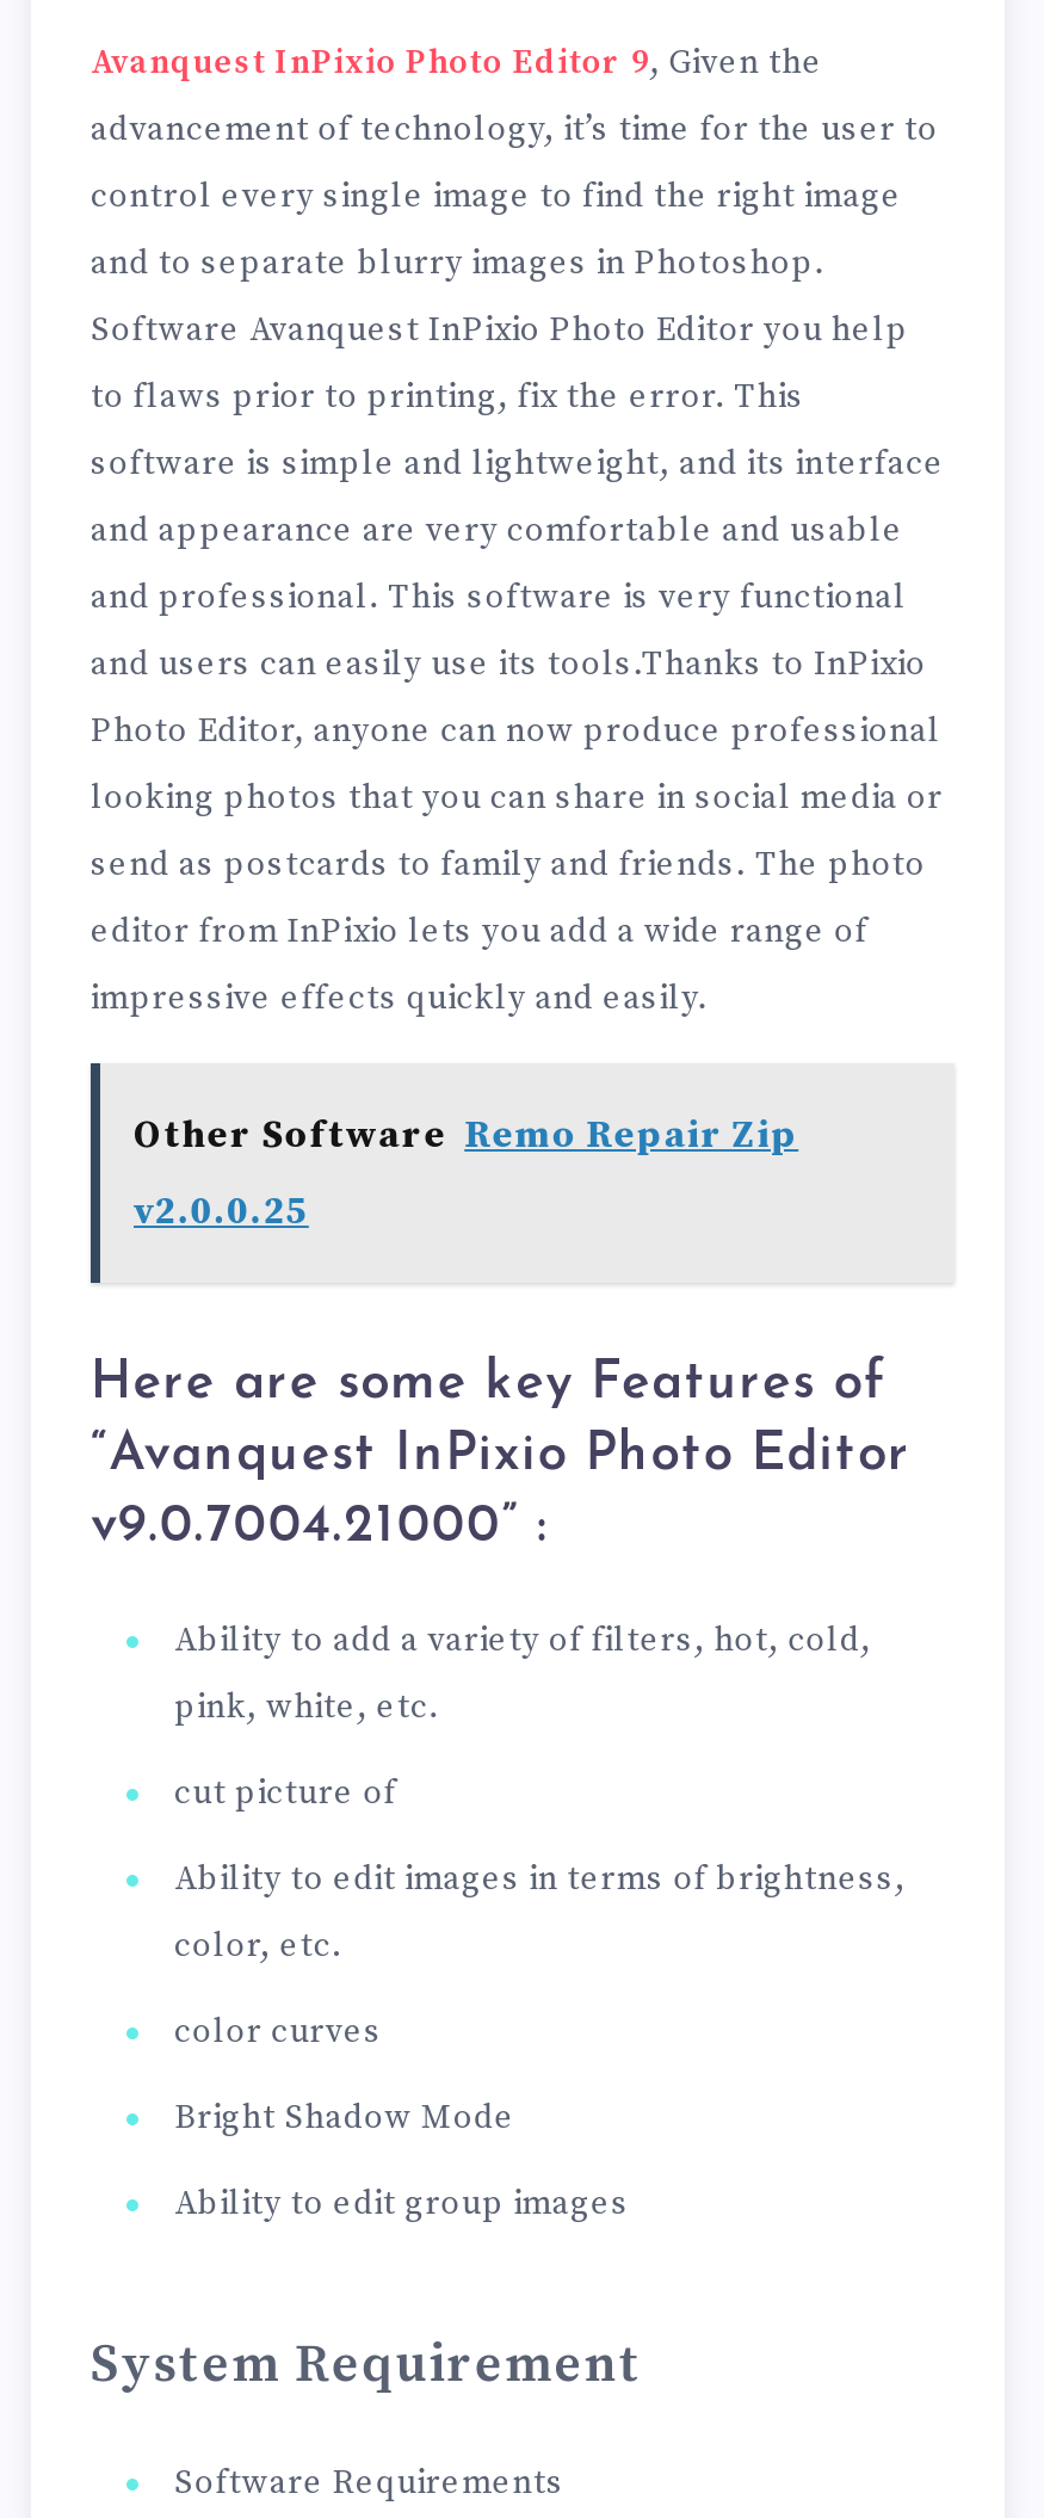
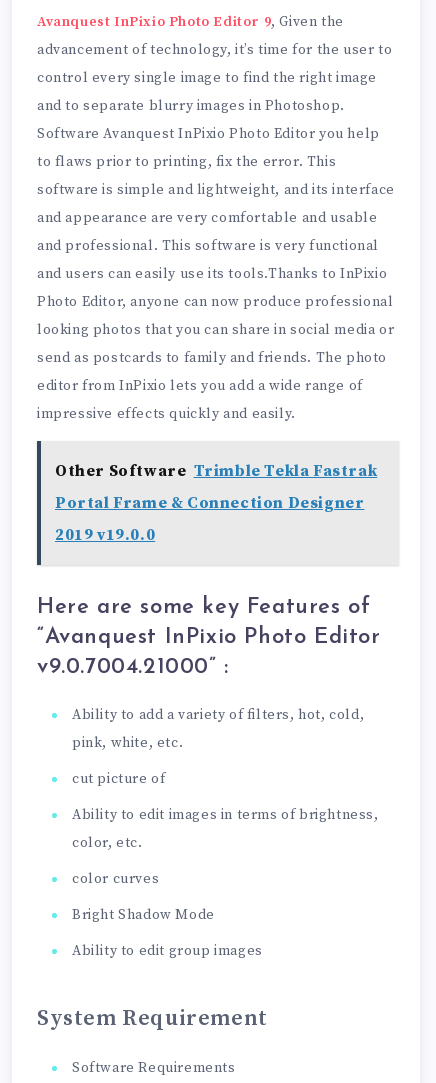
- Other Software Remo Repair Zip
- v2.0.0.25
+ Other Software Trimble Tekla Fastrak
+ Portal Frame & Connection Designer
+ 2019 v19.0.0
